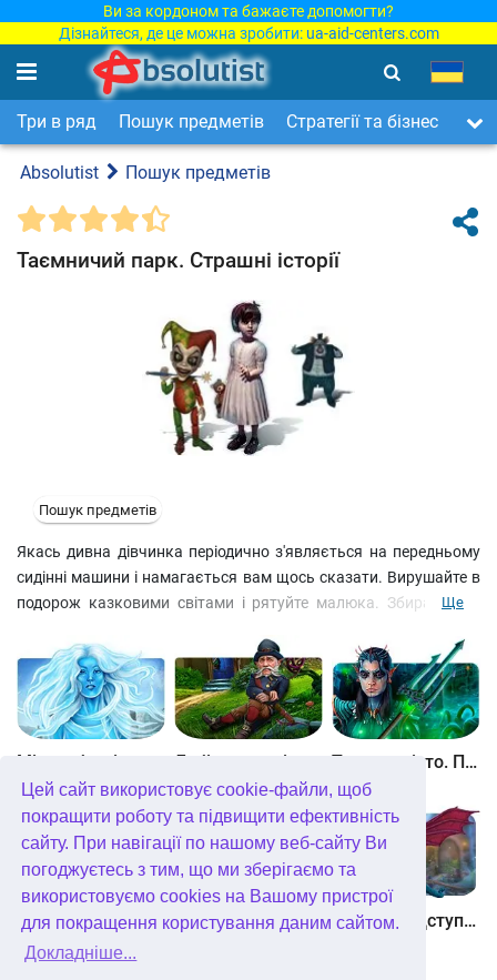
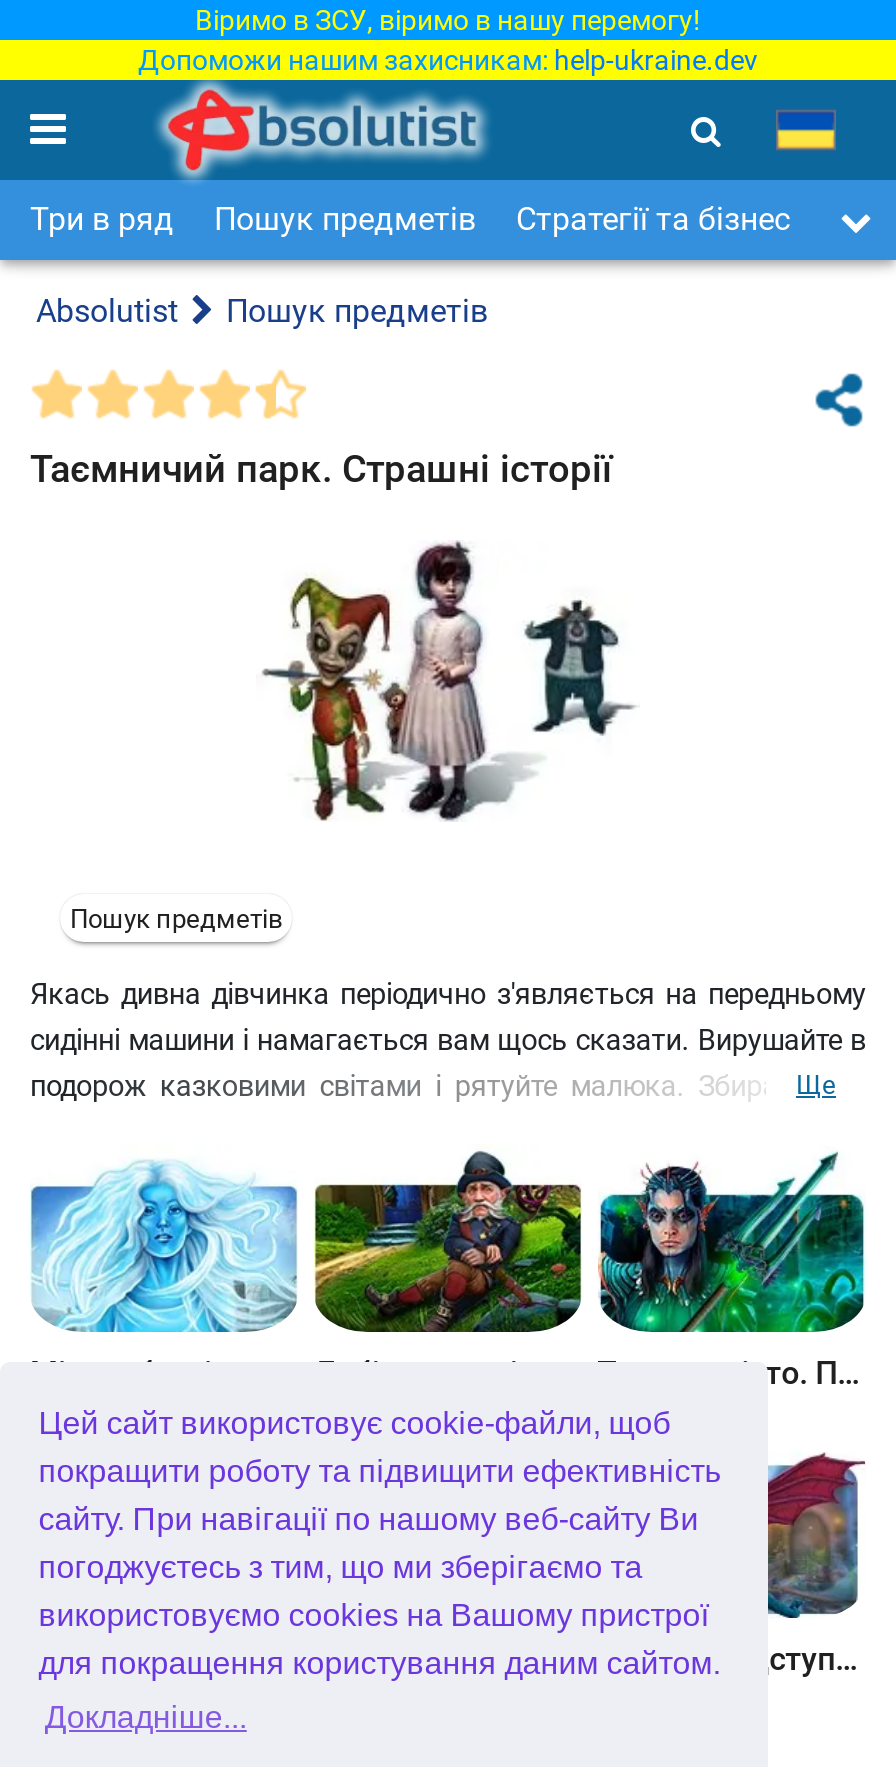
- Ви за кордоном та бажаєте допомогти?
- Дізнайтеся, де це можна зробити: ua-aid-centers.com
+ Віримо в ЗСУ, віримо в нашу перемогу!
+ Допоможи нашим захисникам: help-ukraine.dev
